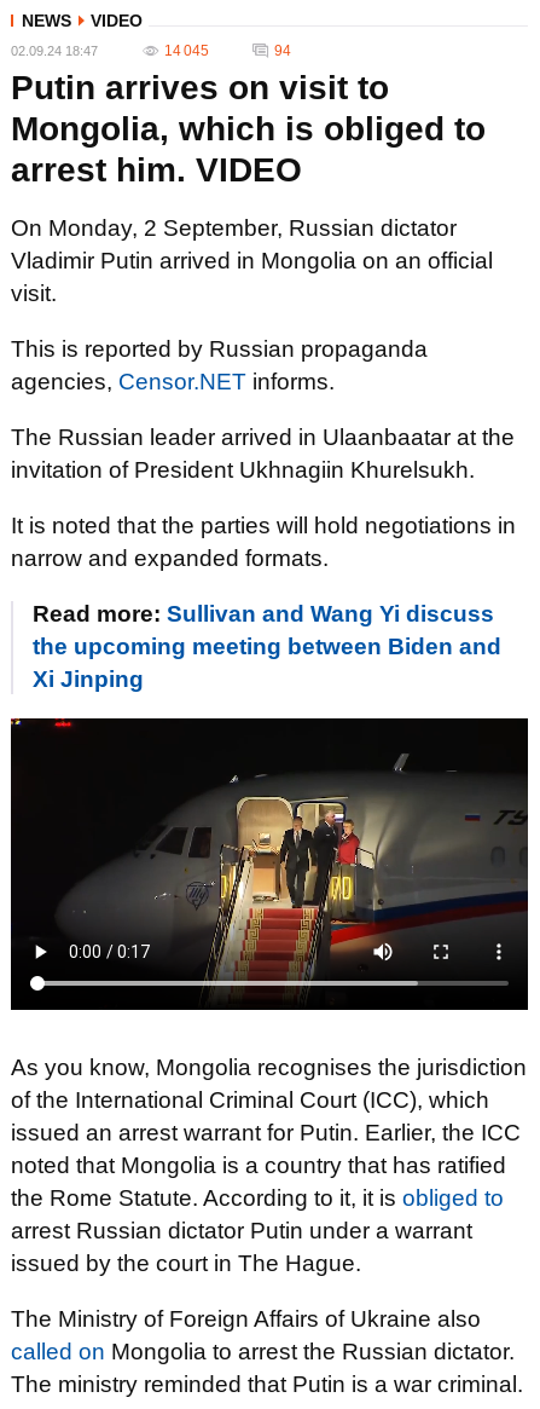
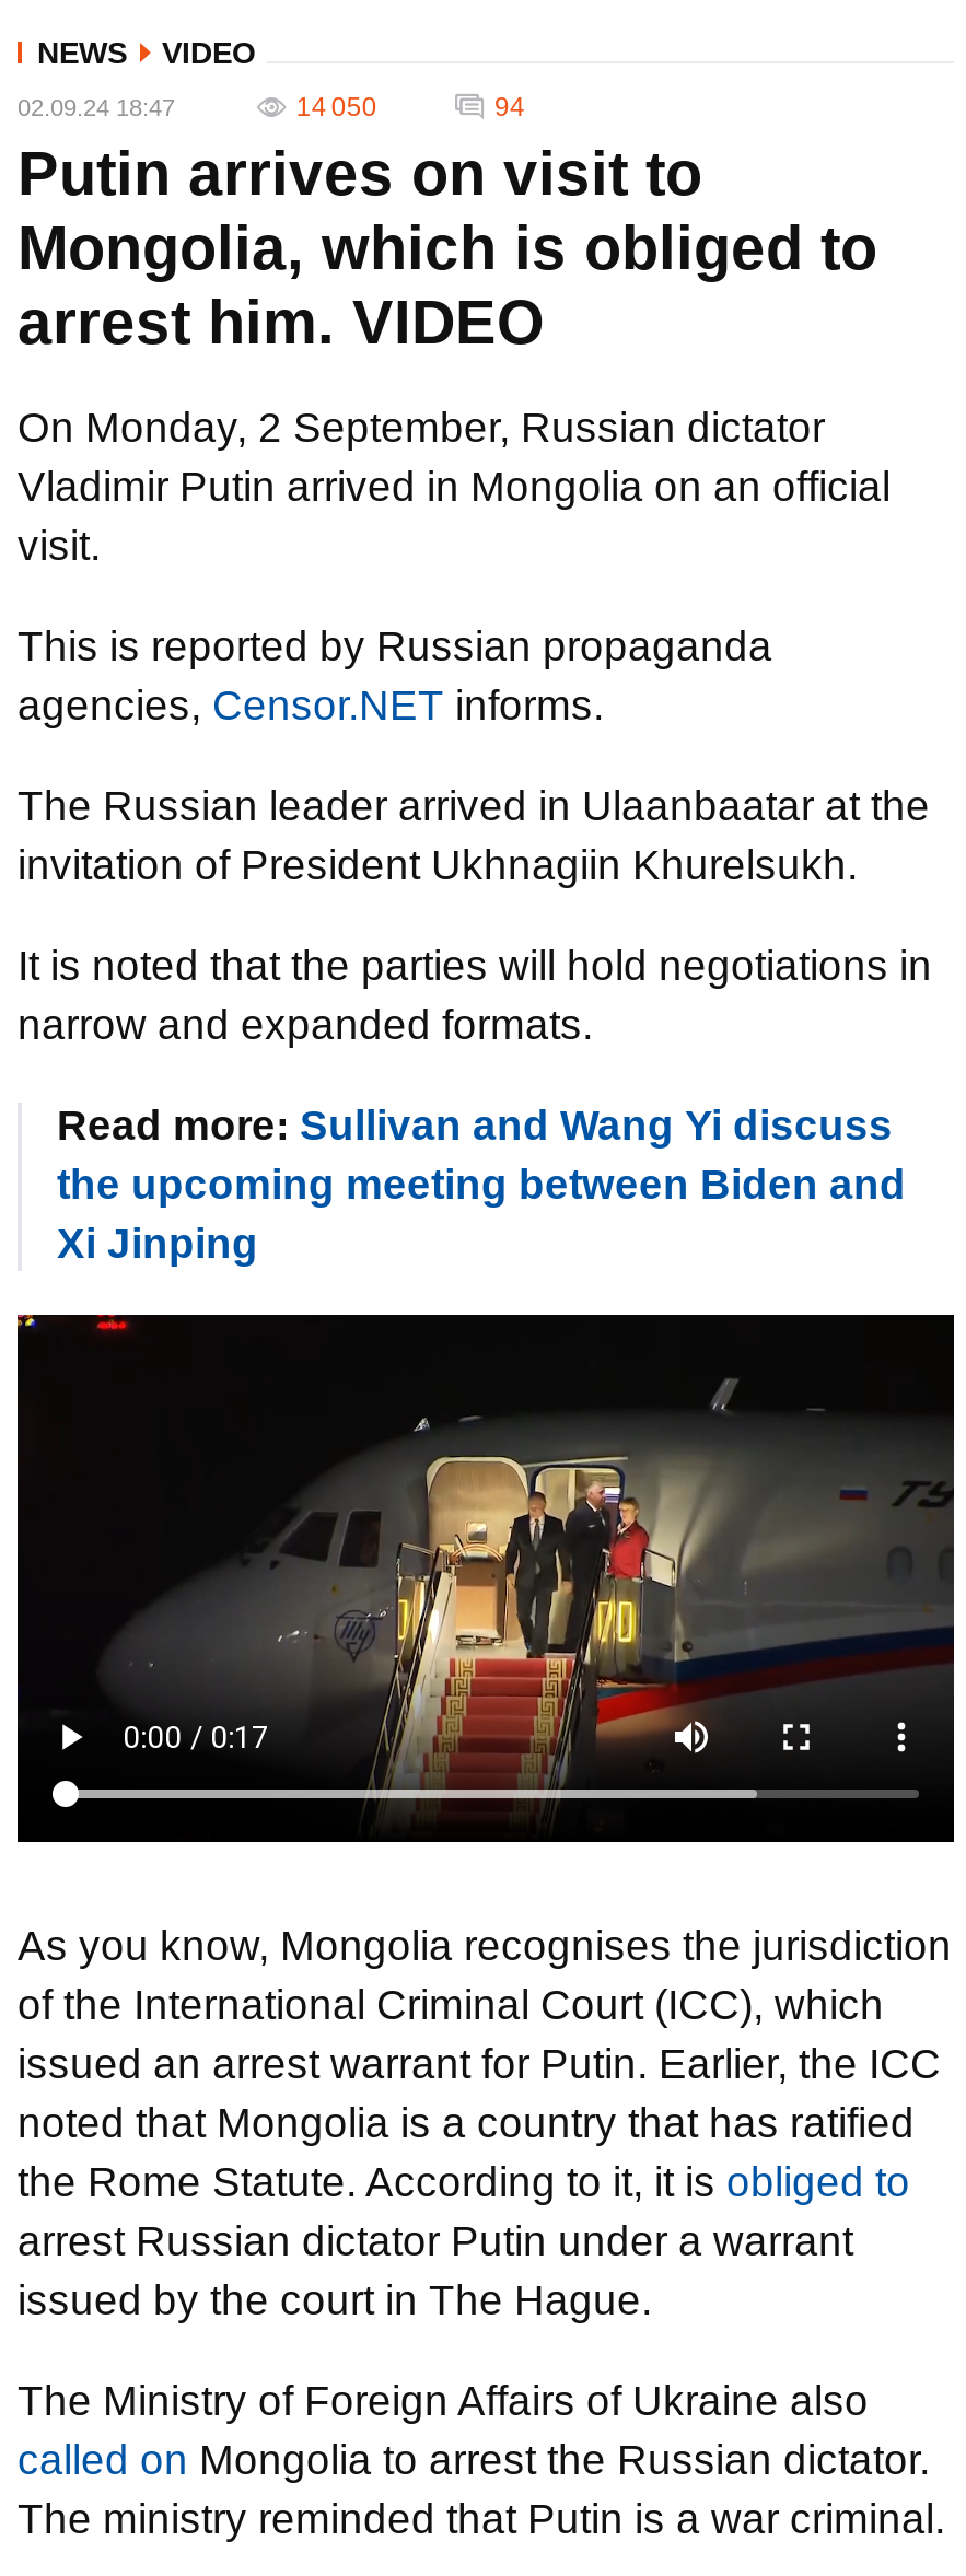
- 14 045
+ 14 050
